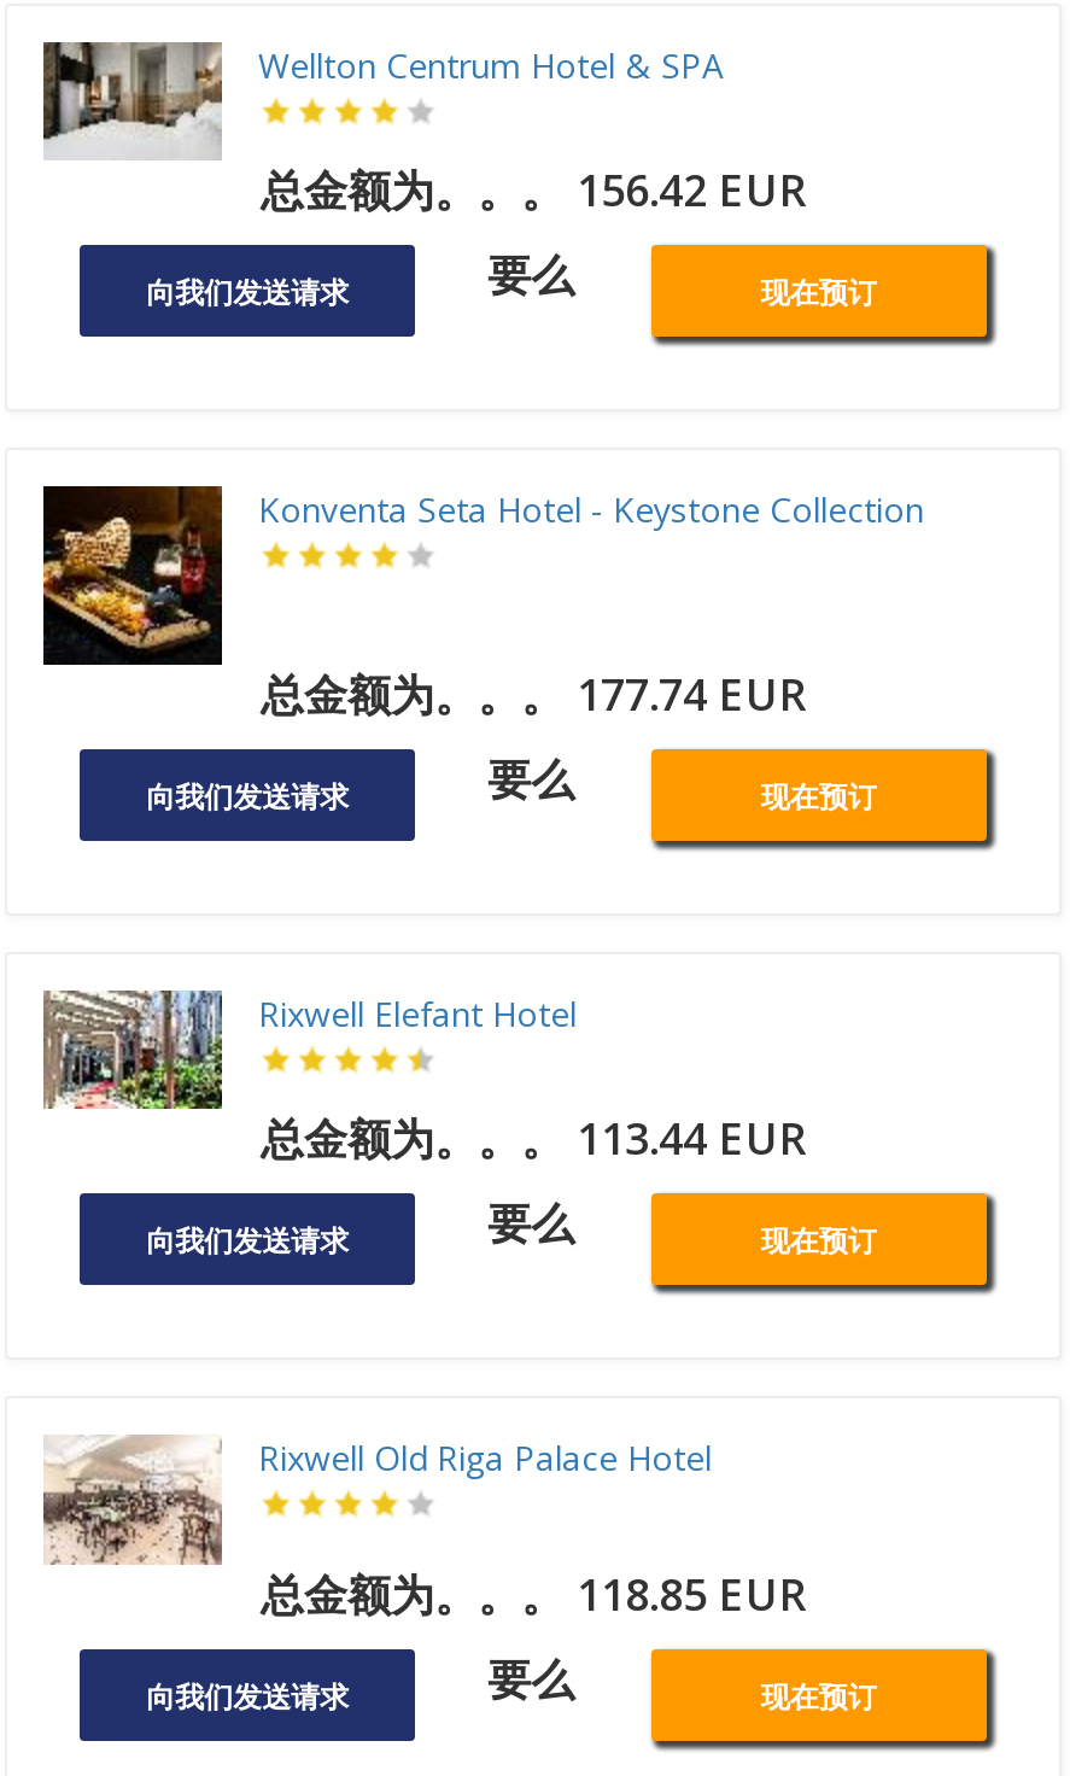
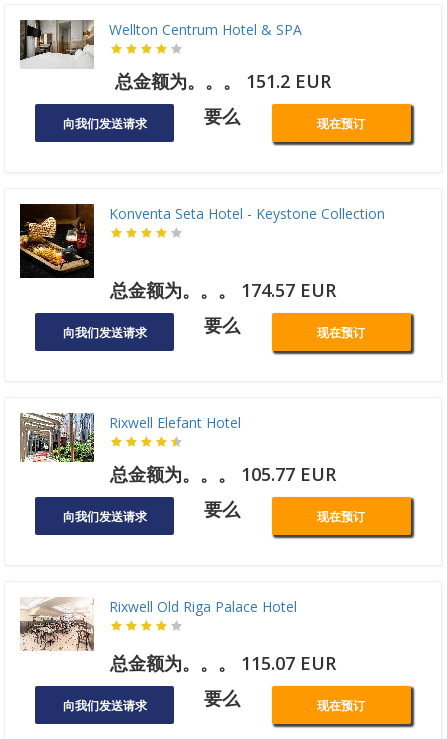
- 总金额为。。。 156.42 EUR
+ 总金额为。。。 151.2 EUR

- 总金额为。。。 177.74 EUR
+ 总金额为。。。 174.57 EUR

- 总金额为。。。 113.44 EUR
+ 总金额为。。。 105.77 EUR

- 总金额为。。。 118.85 EUR
+ 总金额为。。。 115.07 EUR
